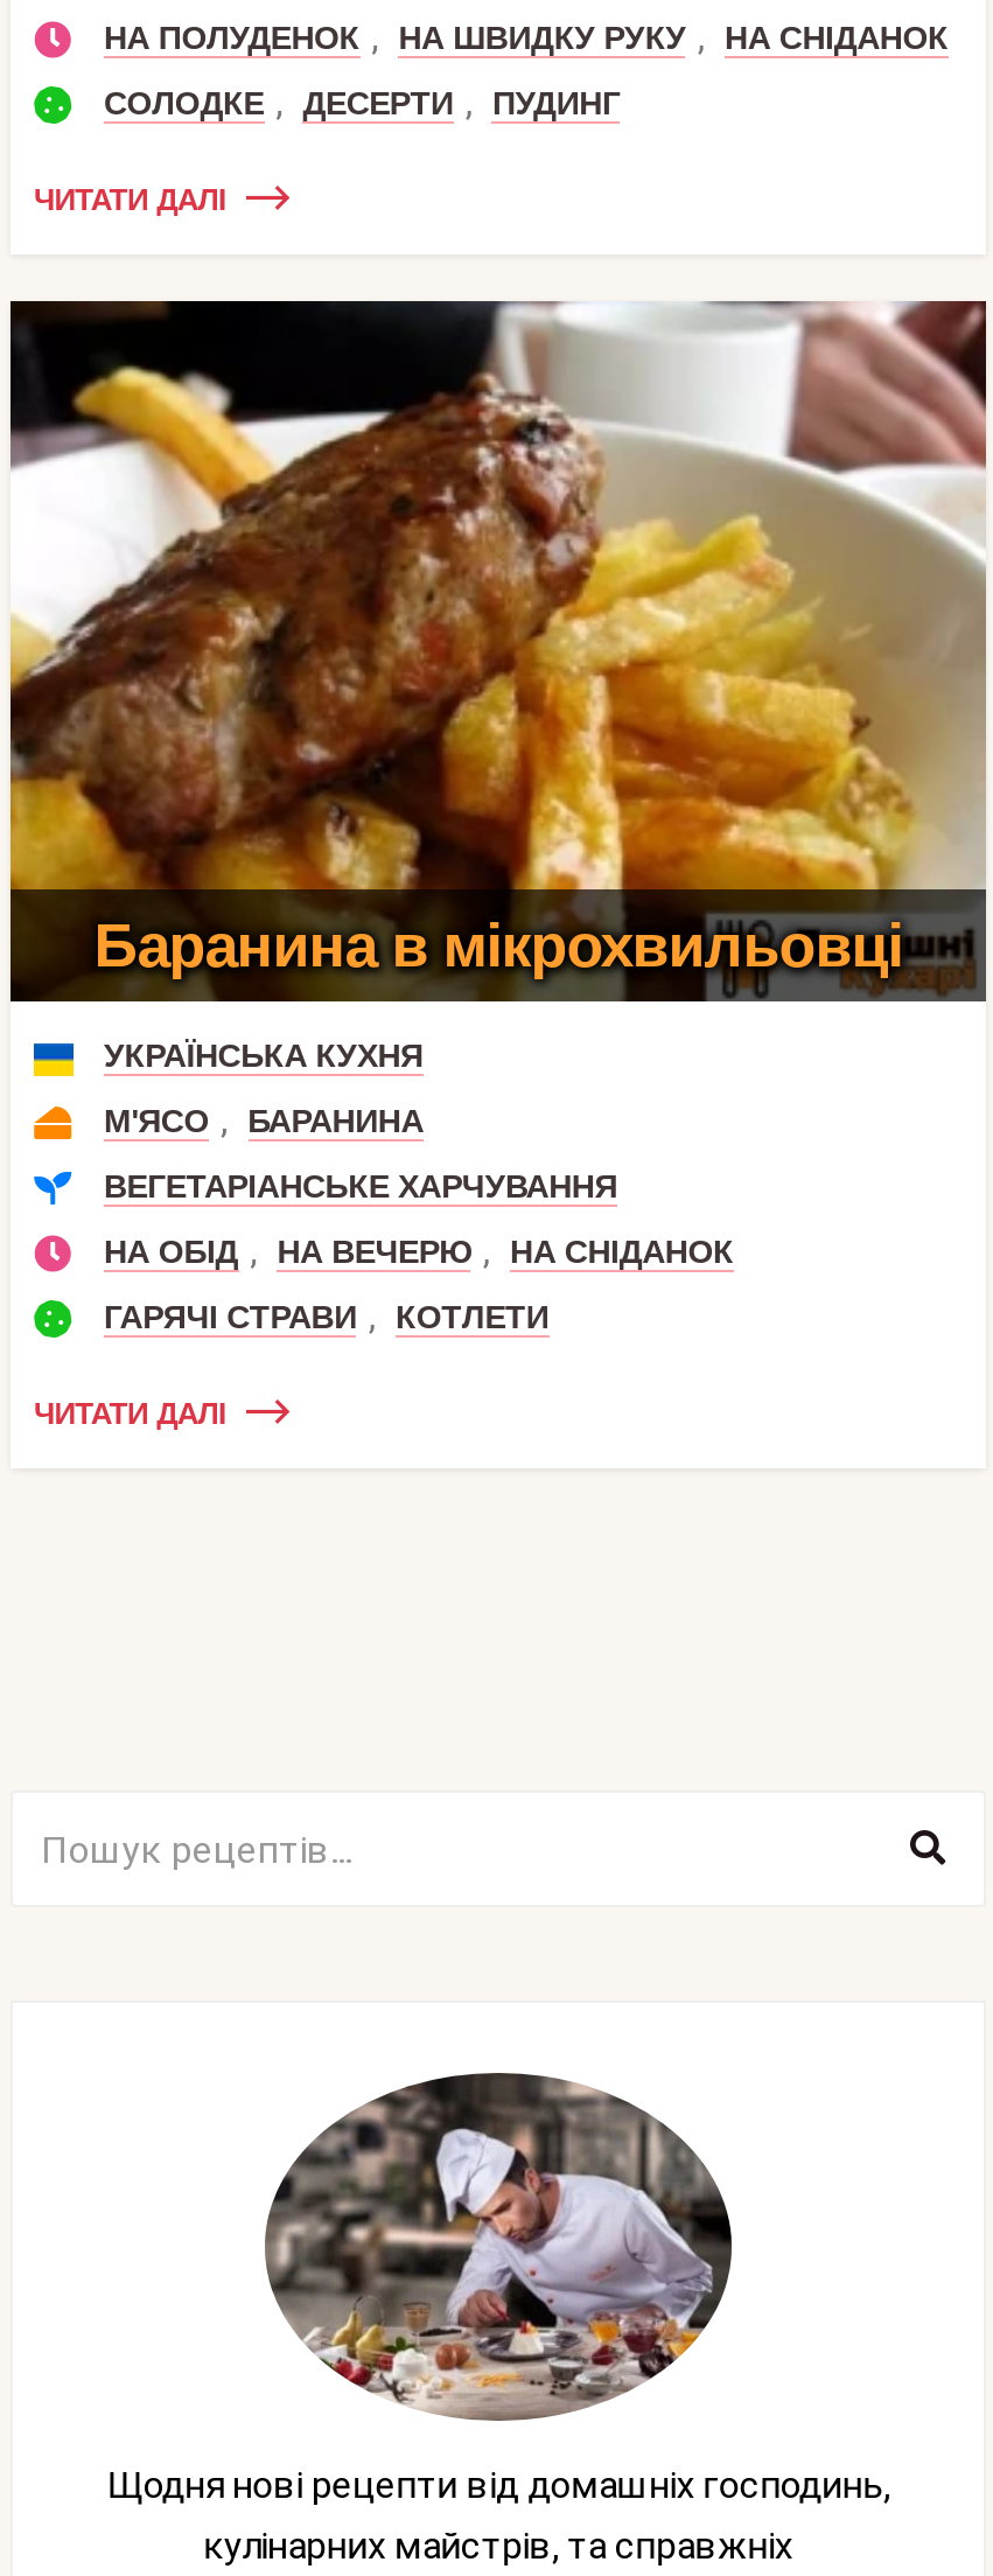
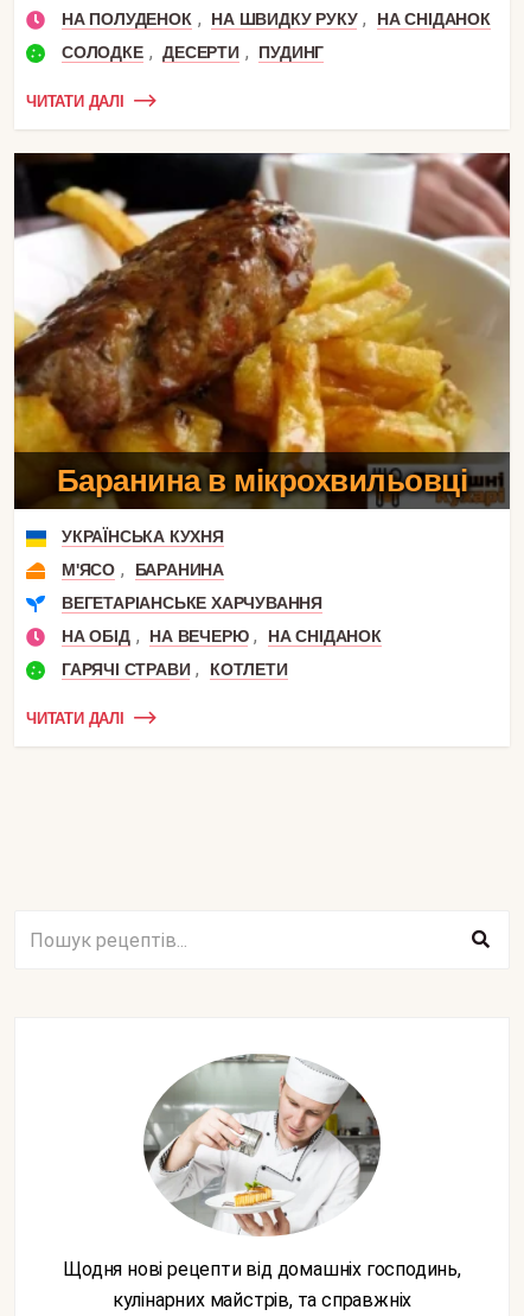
- [image]
+ [image]
